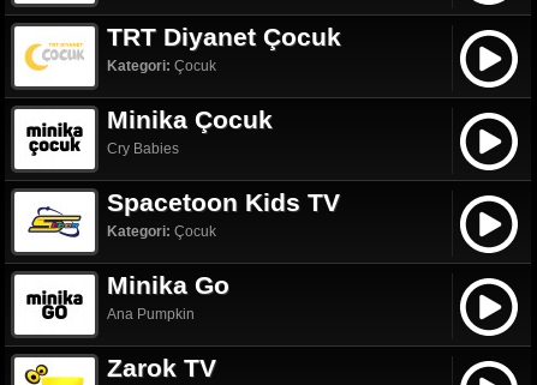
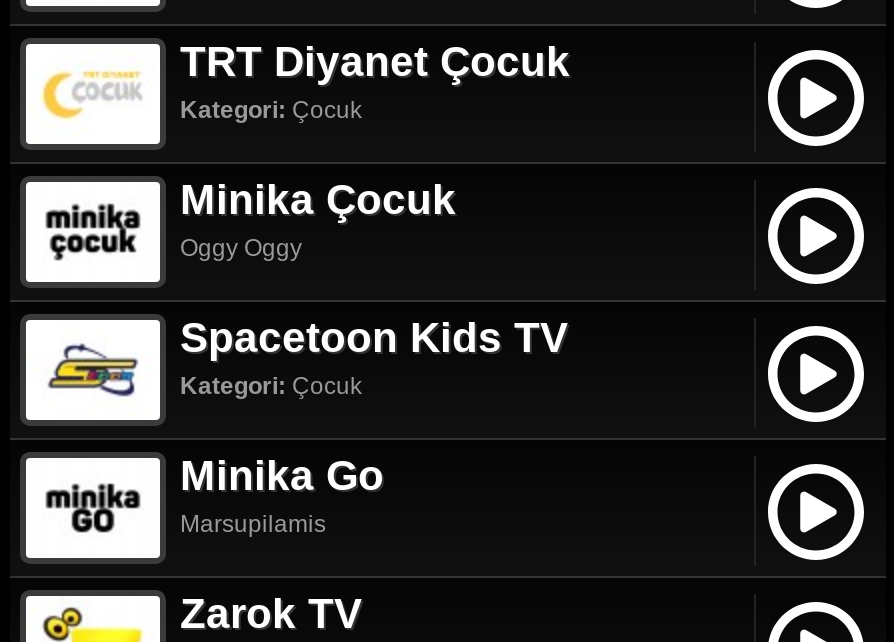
- Cry Babies
+ Oggy Oggy

- Ana Pumpkin
+ Marsupilamis
